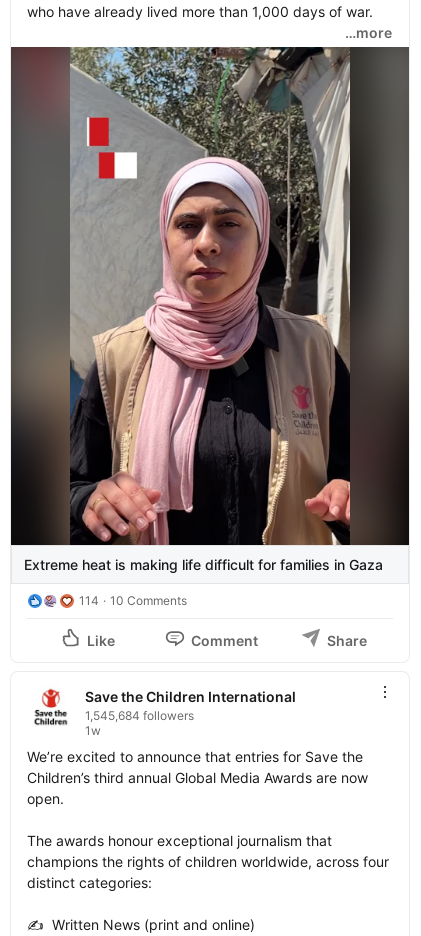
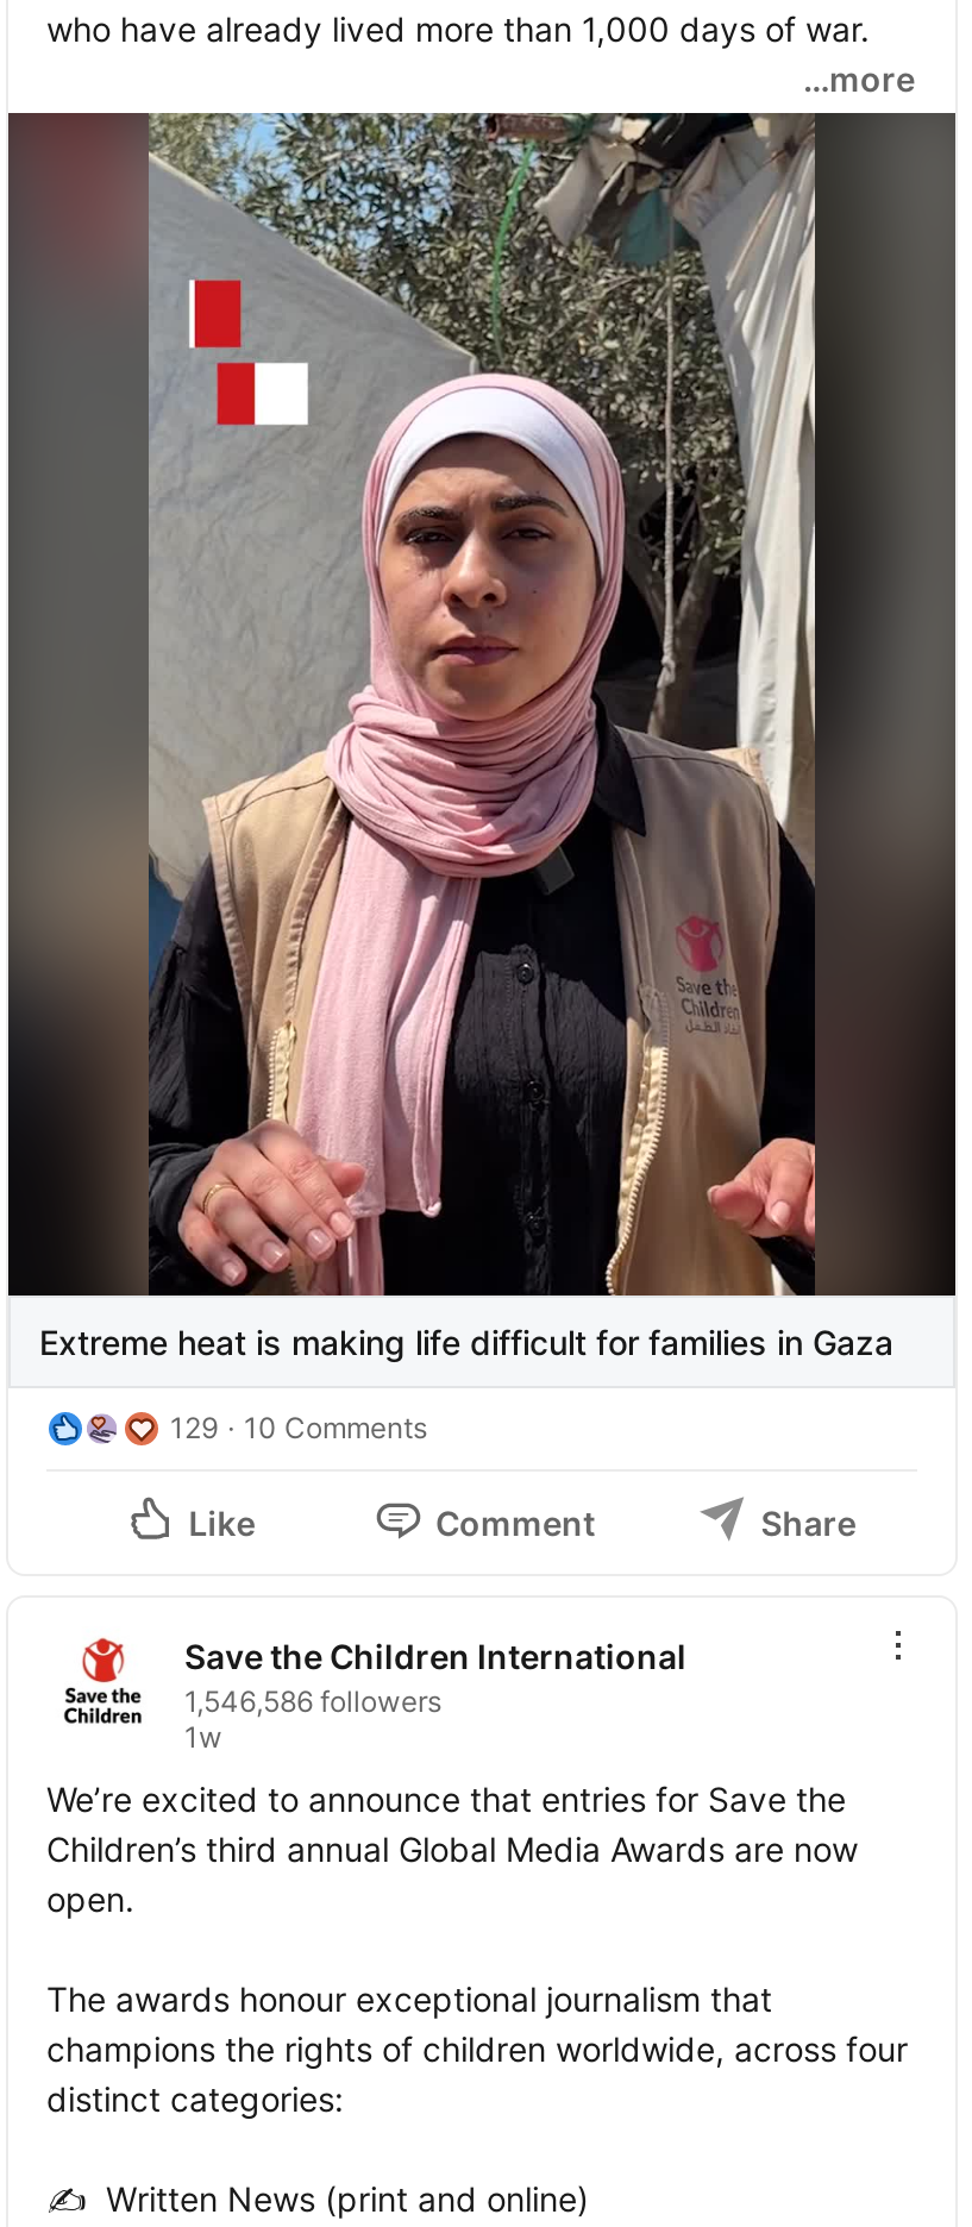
- 114 10 Comments
+ 129 10 Comments

- 1,545,684 followers
+ 1,546,586 followers
